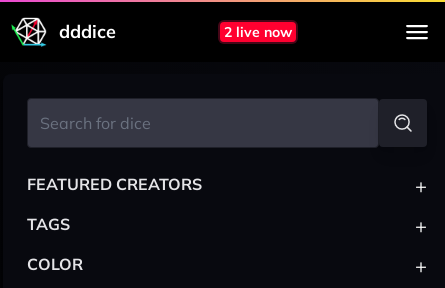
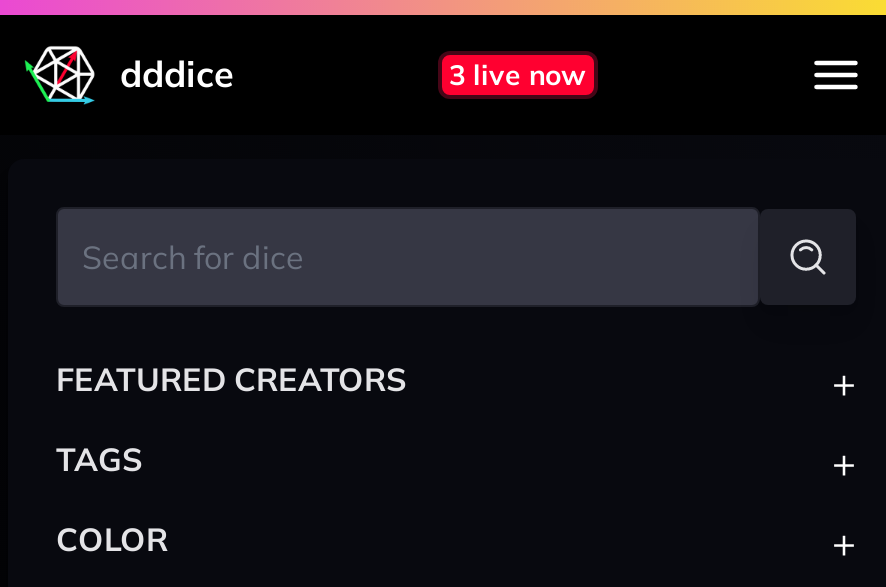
- 2 live now
+ 3 live now
